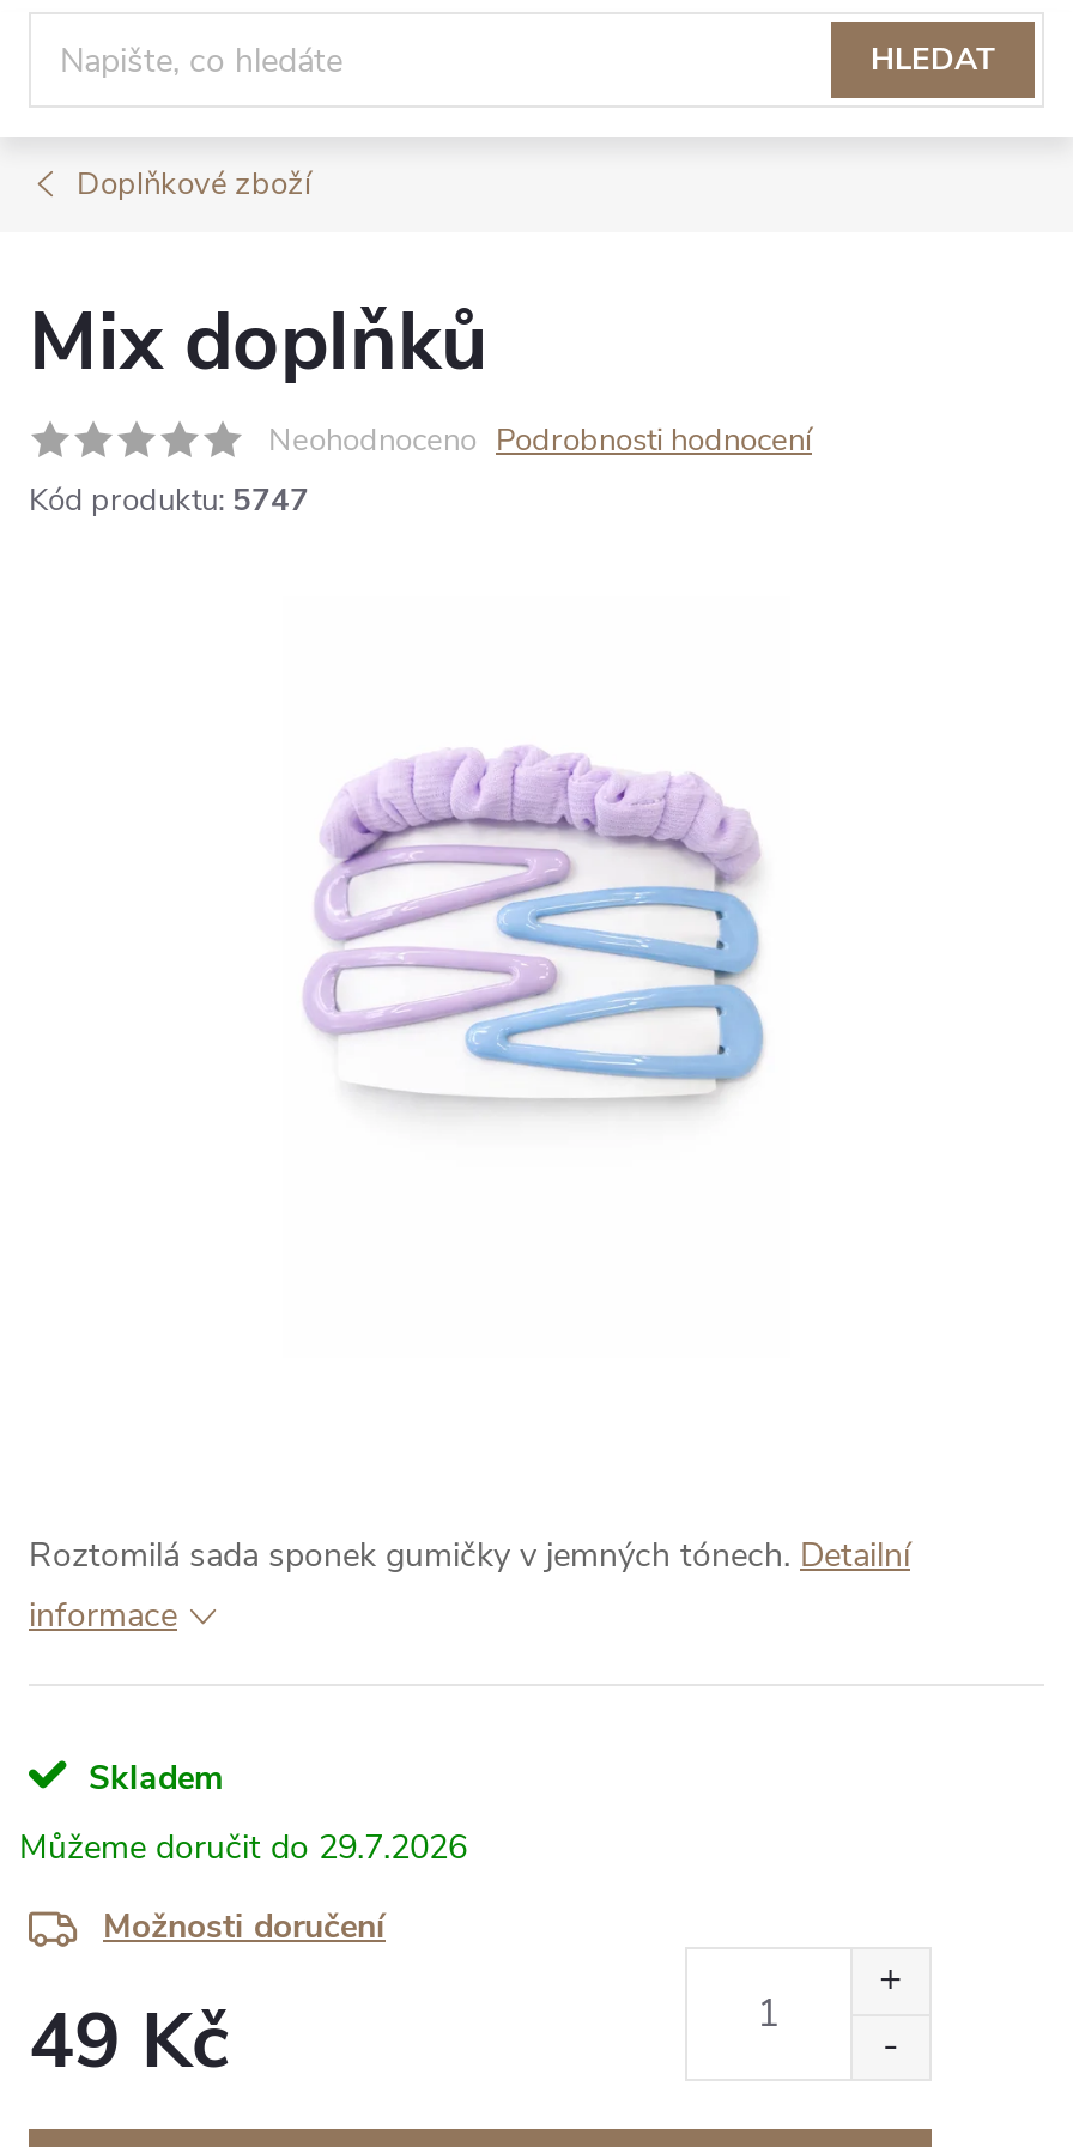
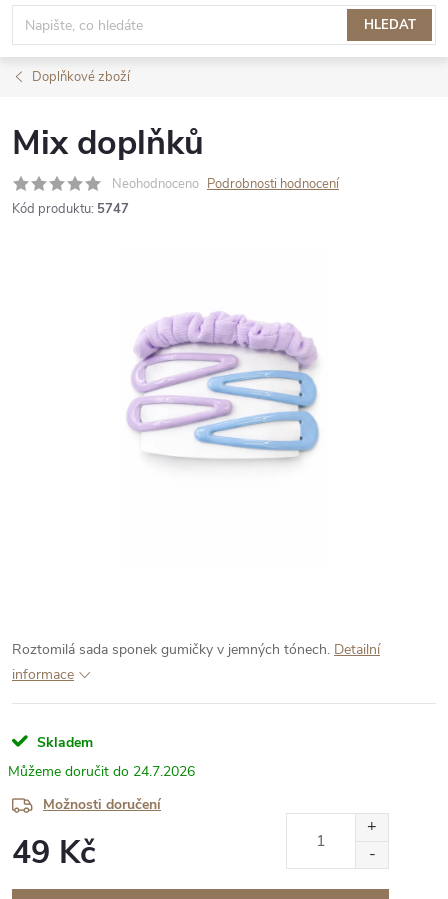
- 29.7.2026
+ 24.7.2026
